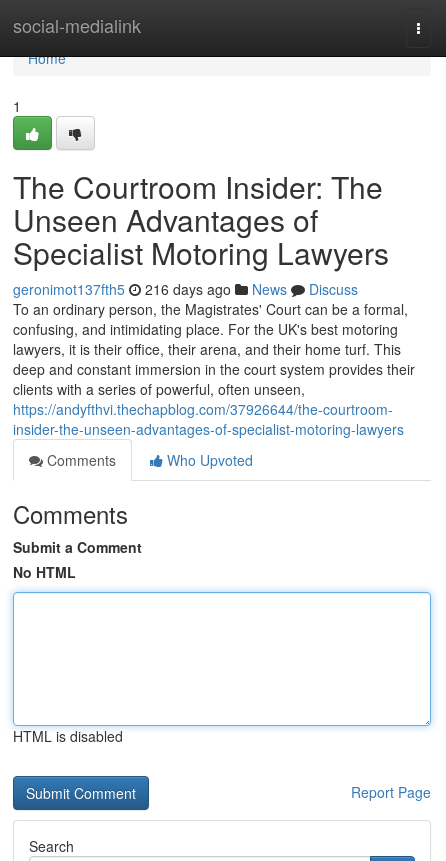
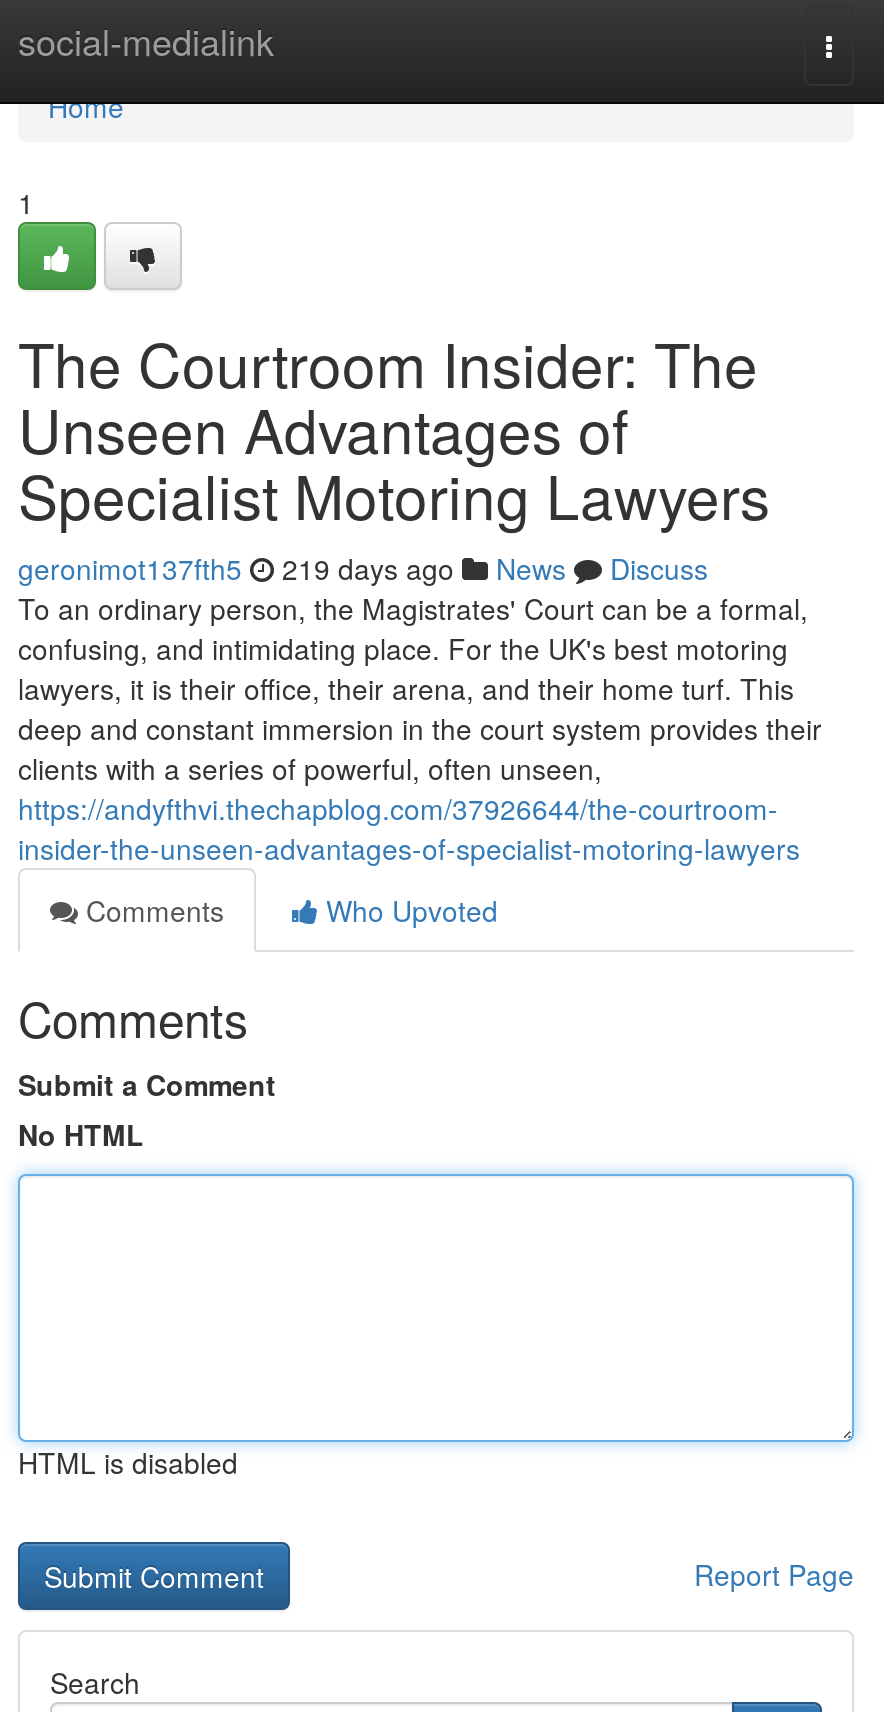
- geronimot137fth5 216 days ago News Discuss
+ geronimot137fth5 219 days ago News Discuss
